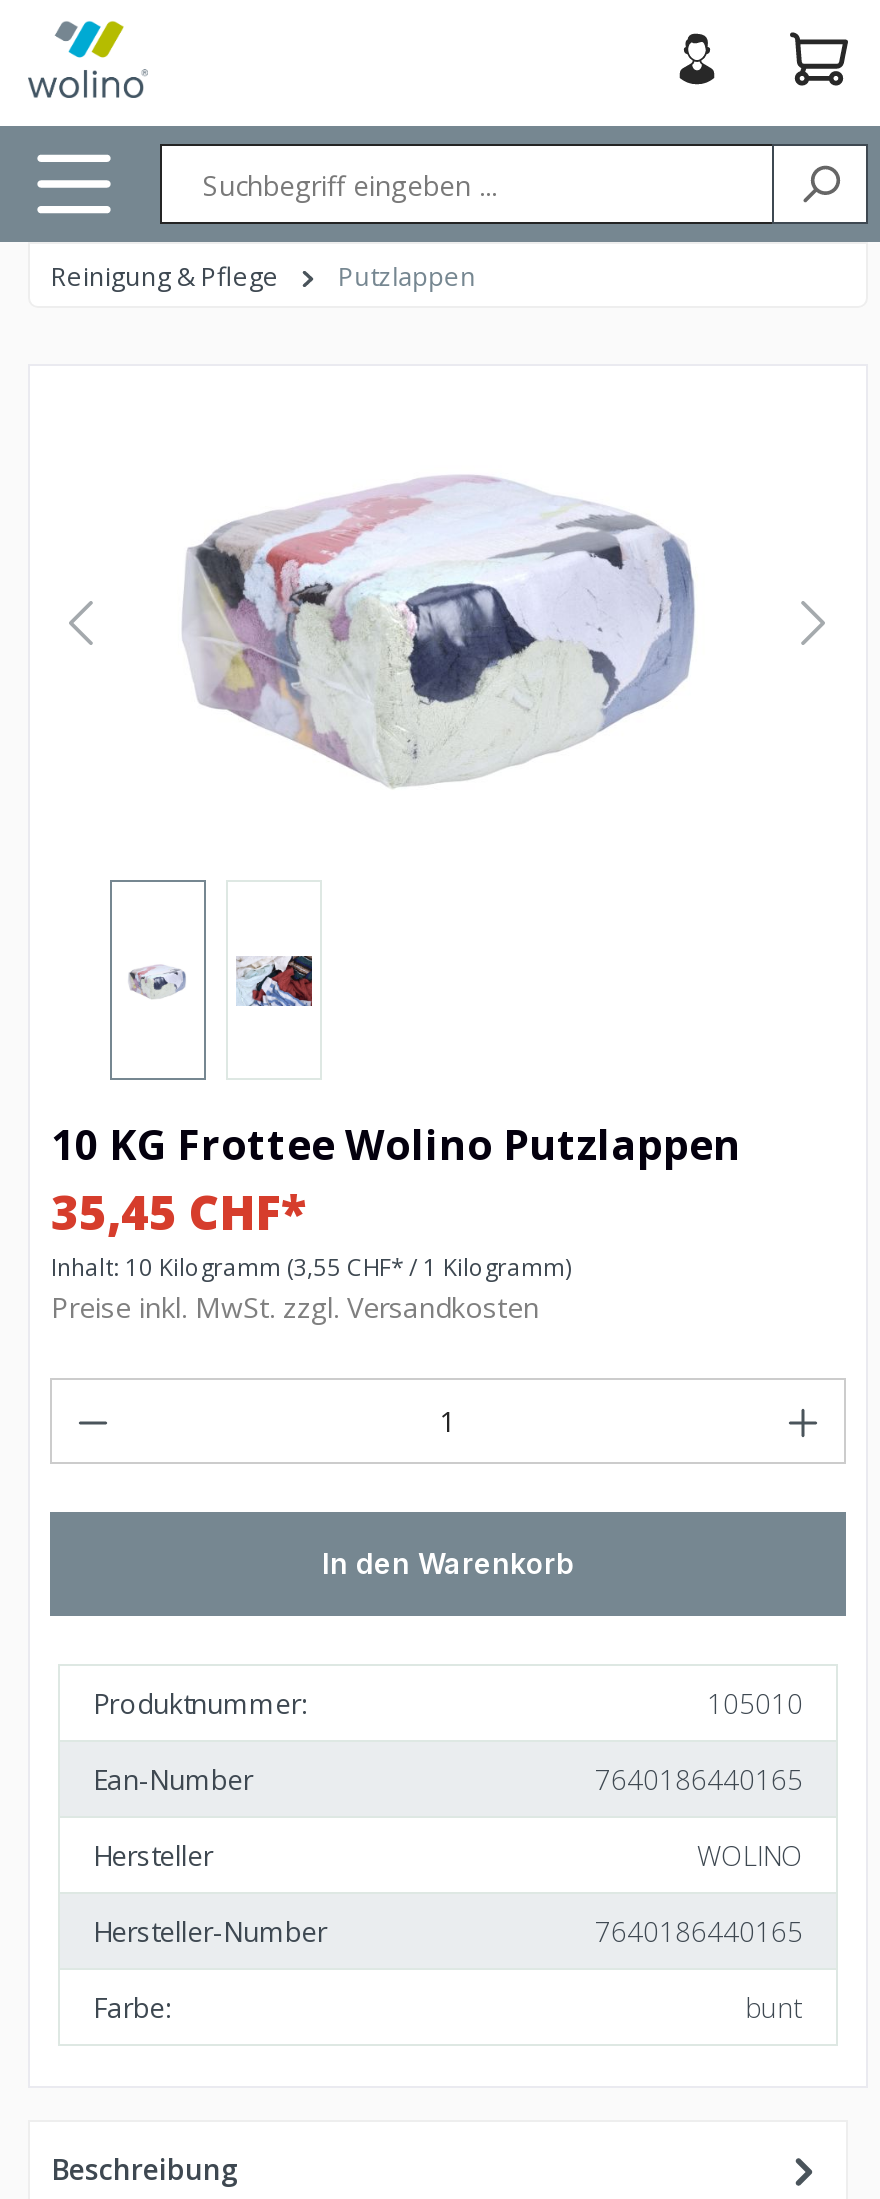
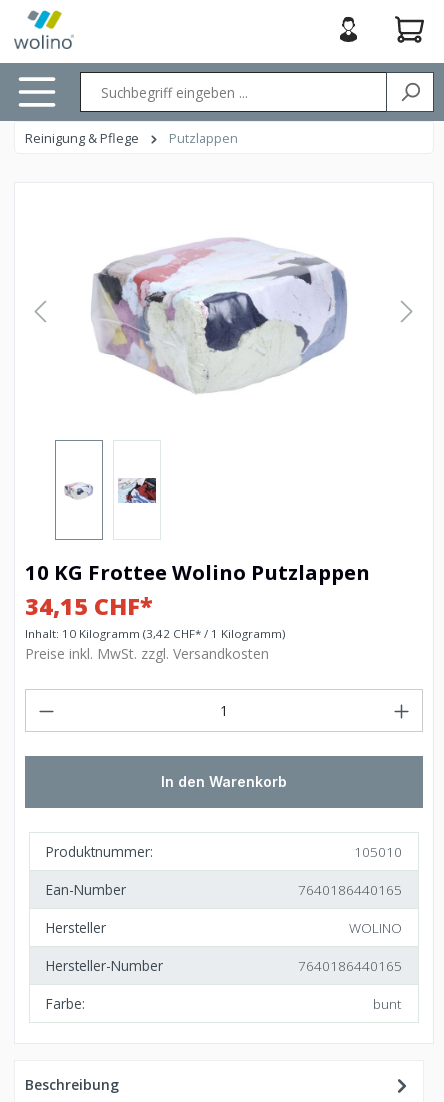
- 35,45 CHF*
+ 34,15 CHF*

- Inhalt: 10 Kilogramm (3,55 CHF* / 1 Kilogramm)
+ Inhalt: 10 Kilogramm (3,42 CHF* / 1 Kilogramm)
